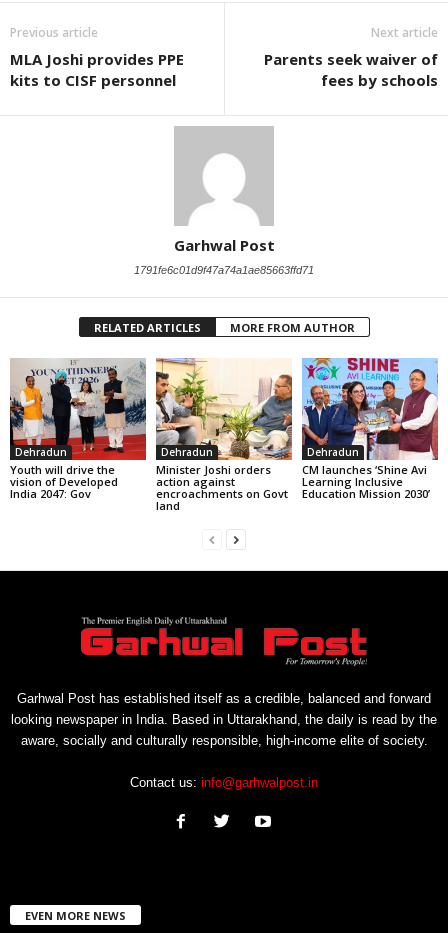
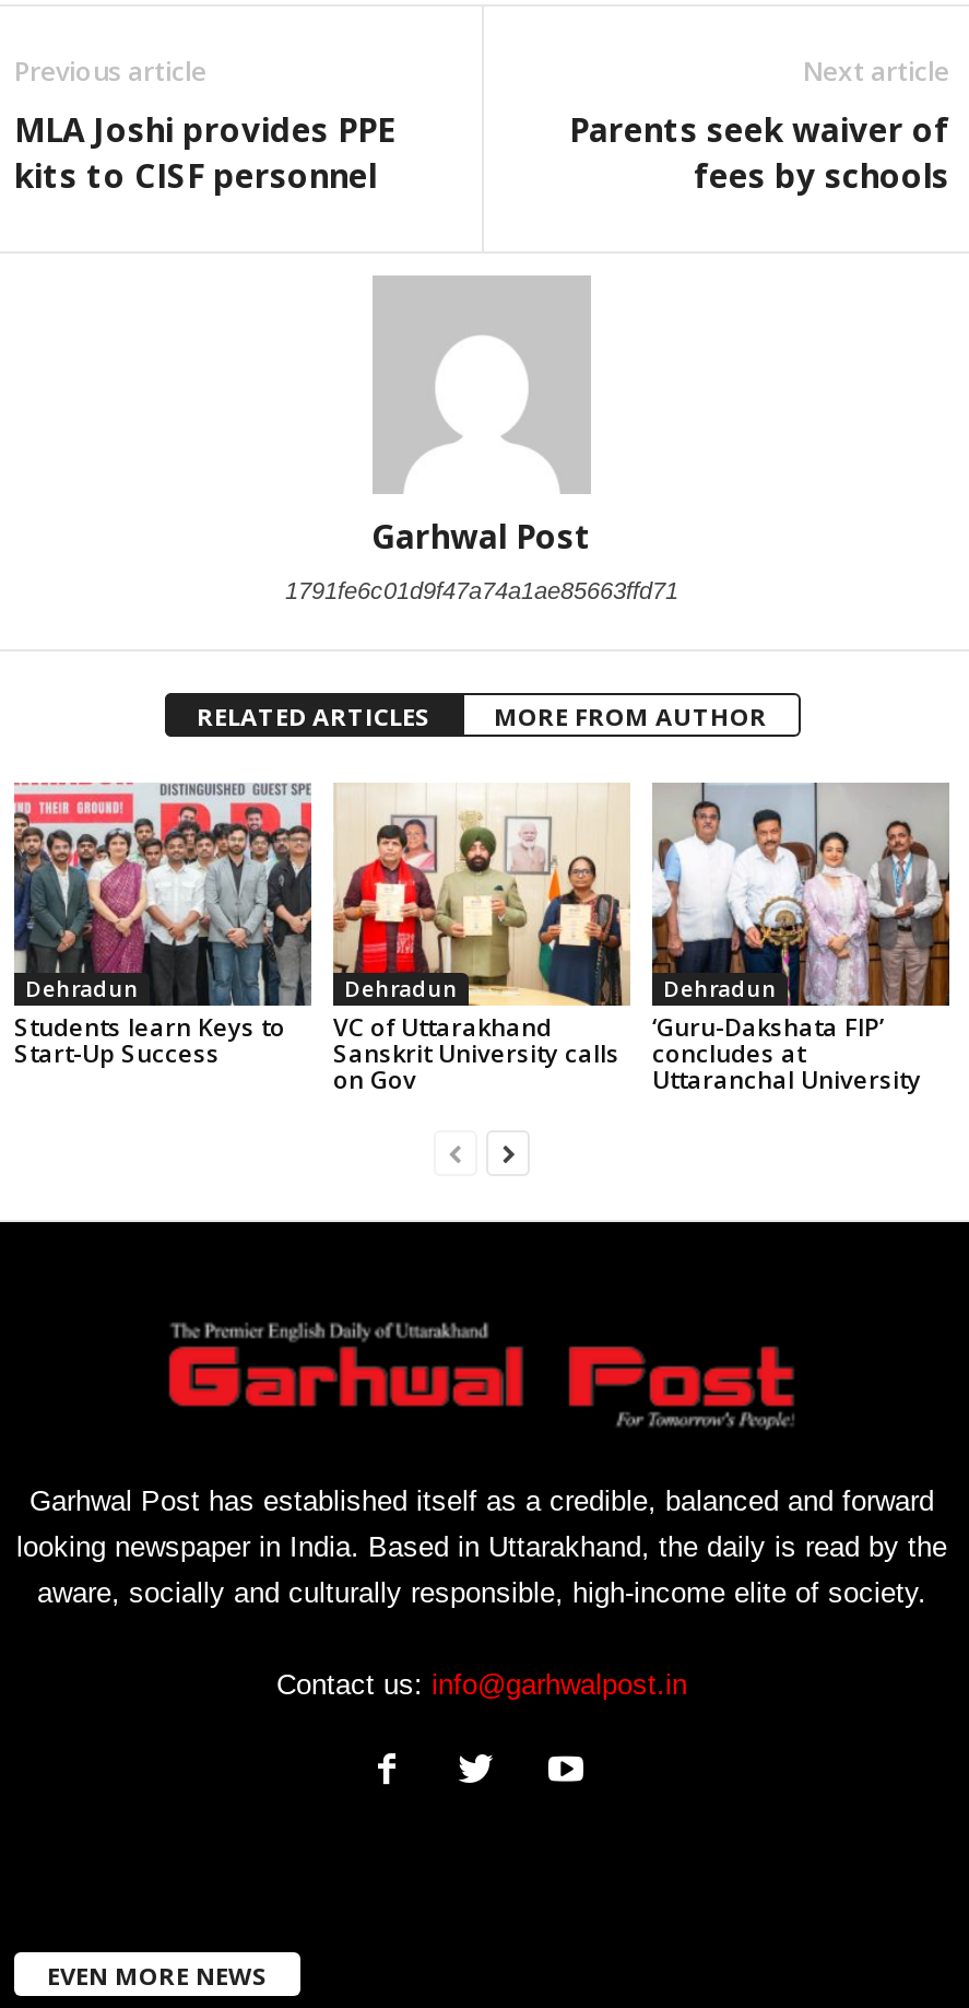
- [image]
- Youth will drive the
- vision of Developed
- India 2047: Gov
+ [image]
+ Students learn Keys to
+ Start-Up Success

- [image]
- Minister Joshi orders
- action against
- encroachments on Govt
- land
+ [image]
+ VC of Uttarakhand
+ Sanskrit University calls
+ on Gov

- [image]
- CM launches ‘Shine Avi
- Learning Inclusive
- Education Mission 2030’
+ [image]
+ ‘Guru-Dakshata FIP’
+ concludes at
+ Uttaranchal University
